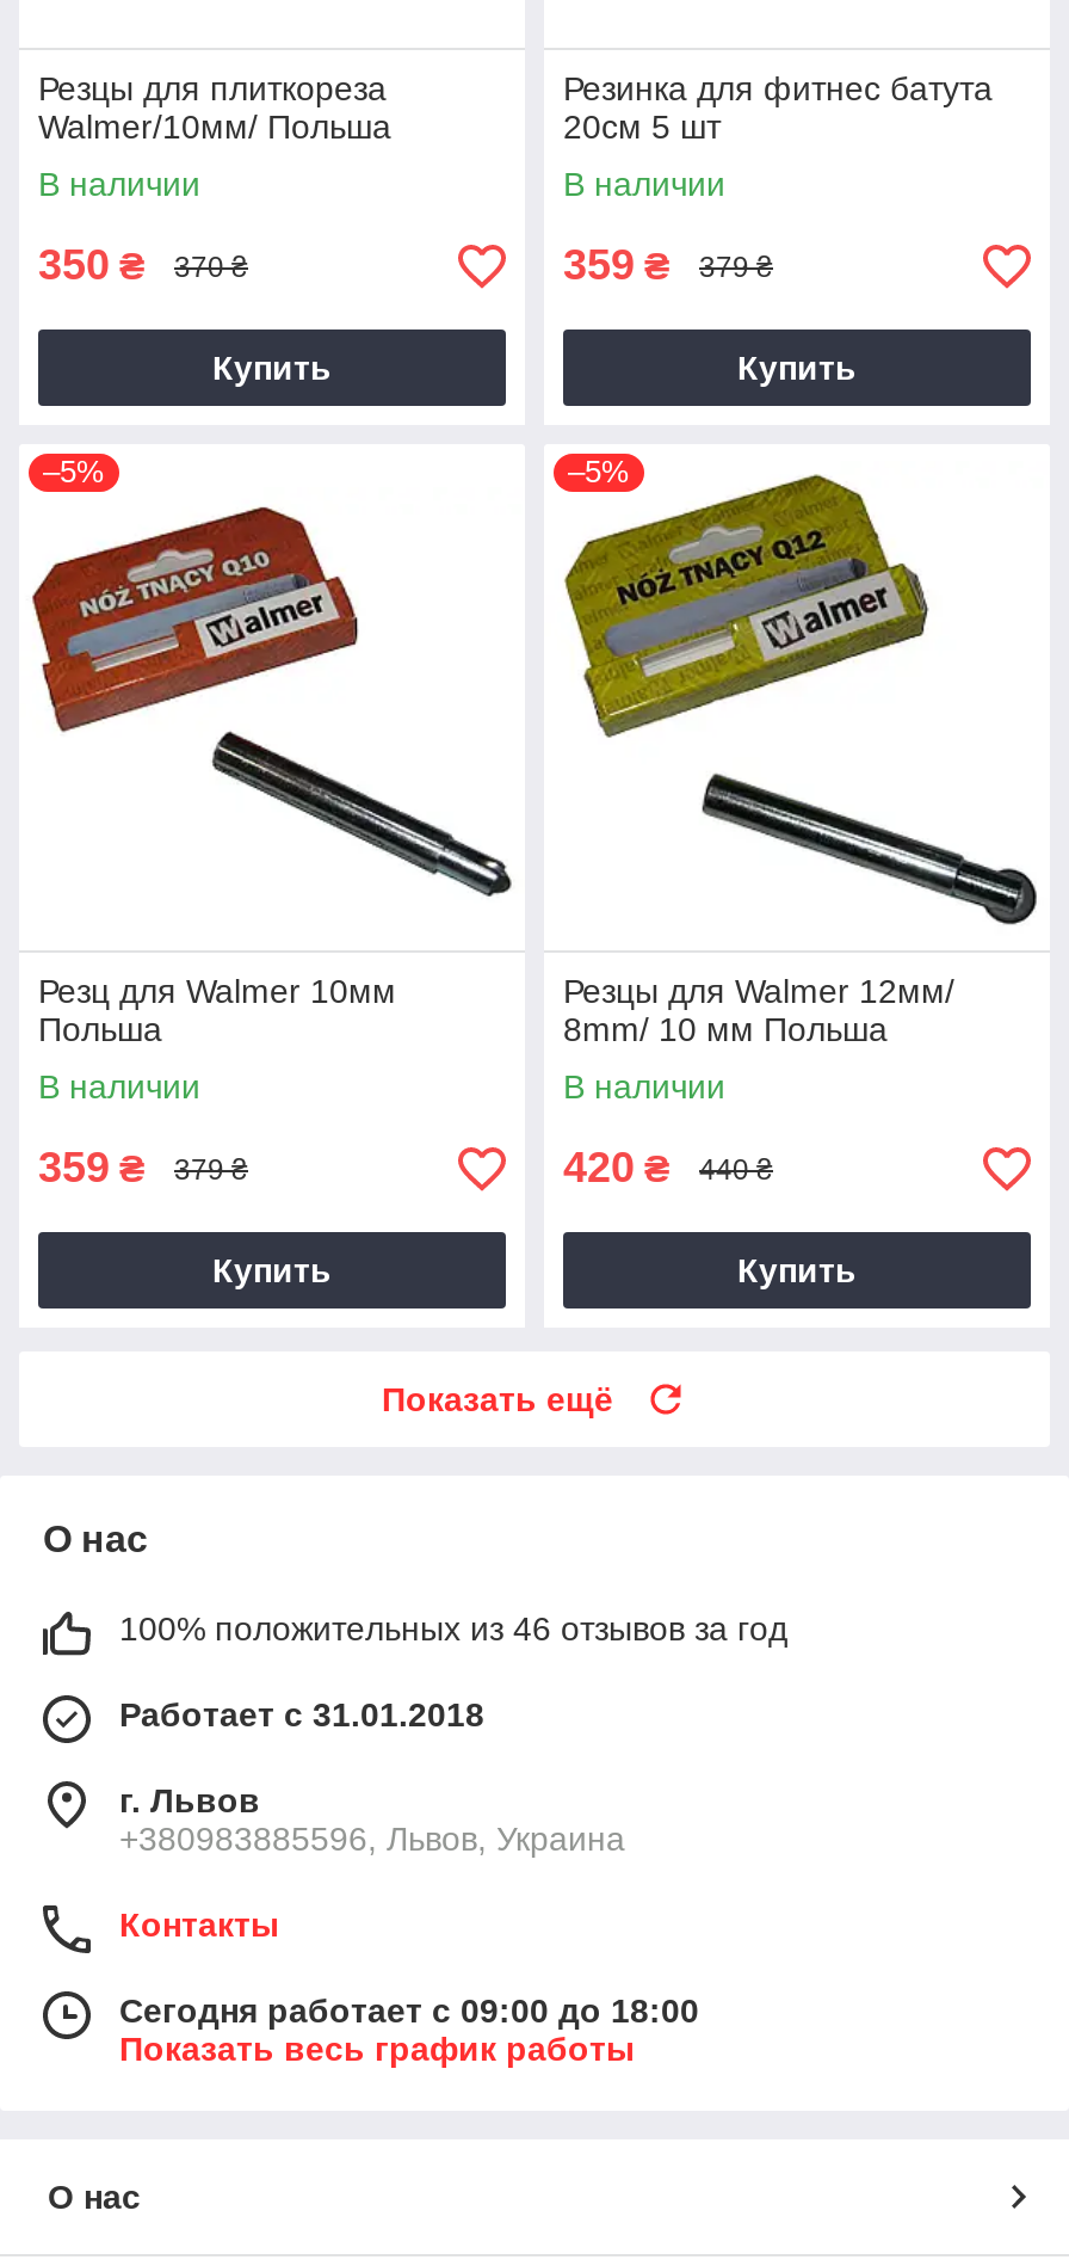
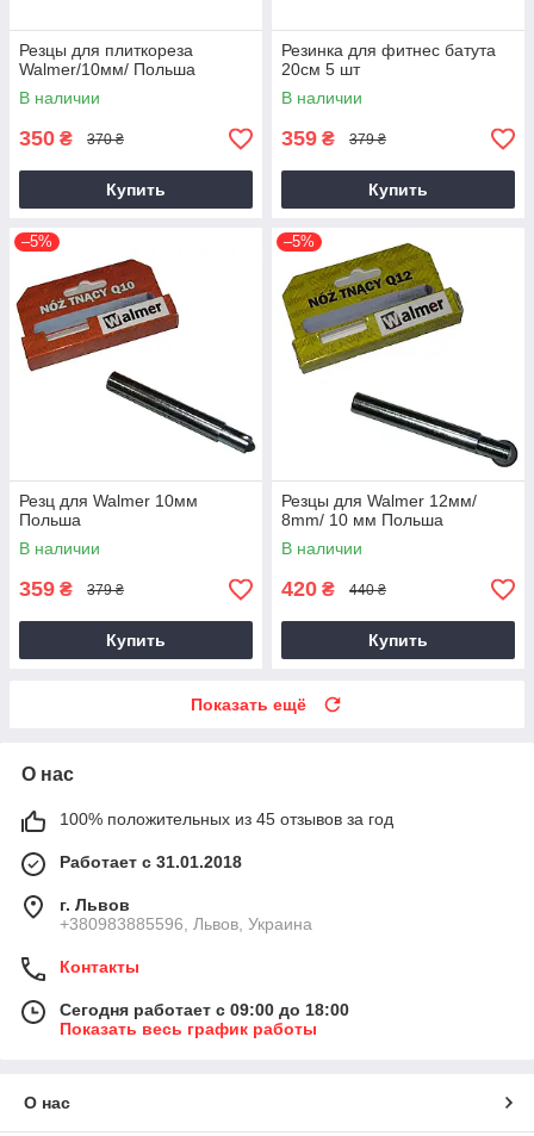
- 100% положительных из 46 отзывов за год
+ 100% положительных из 45 отзывов за год
